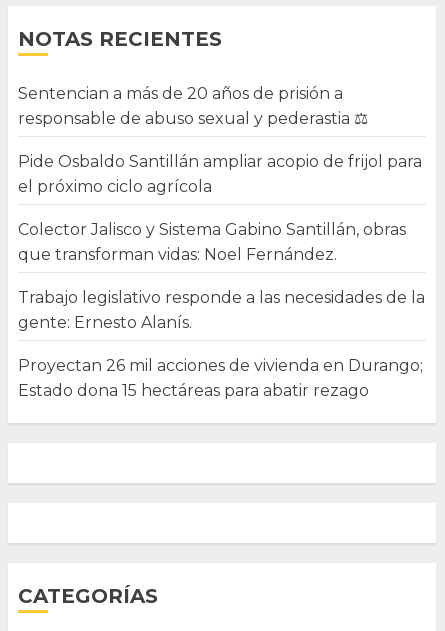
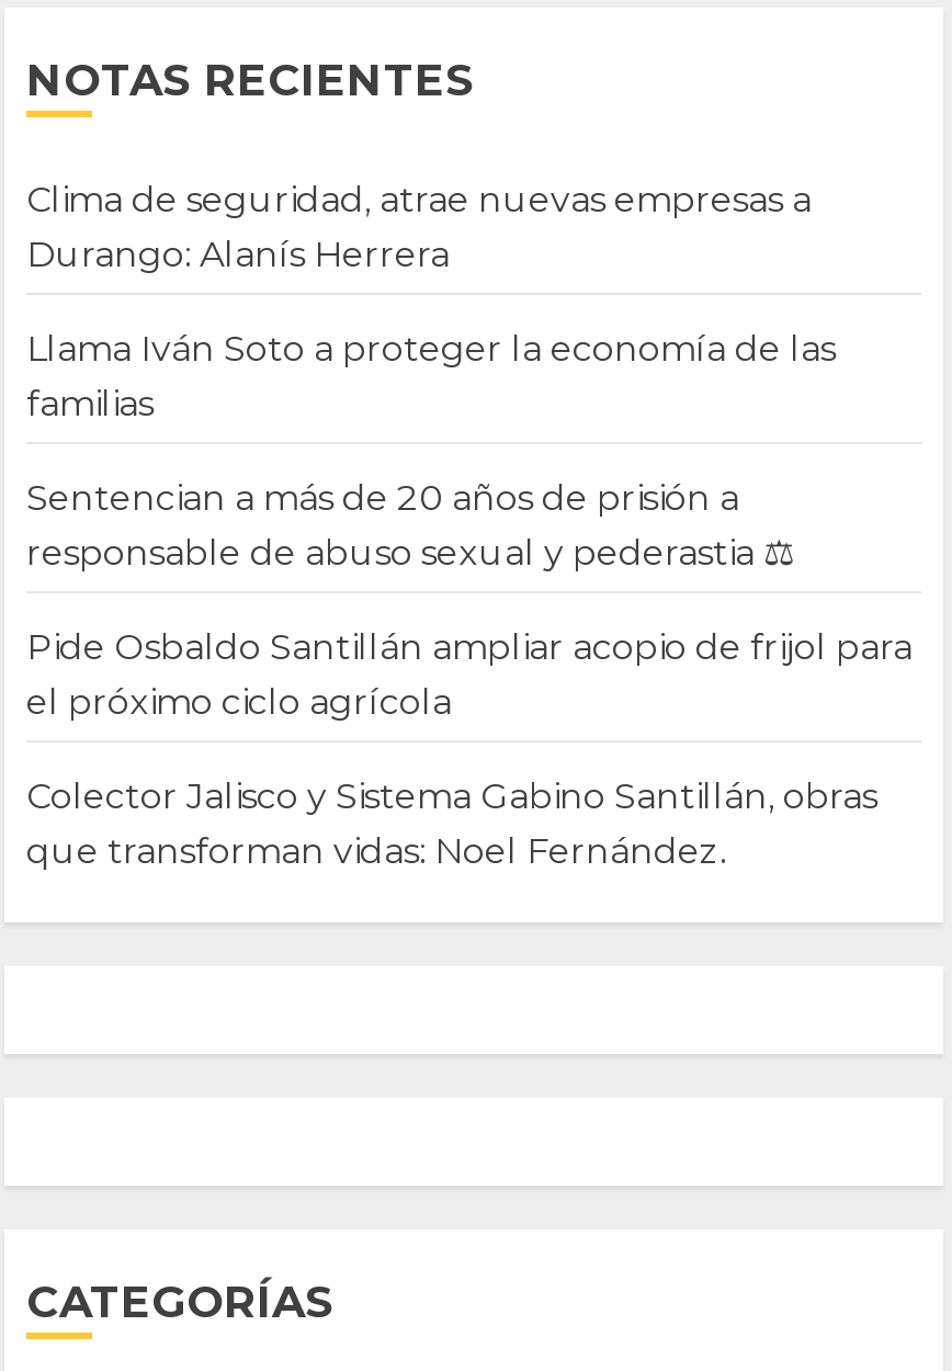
+ Clima de seguridad, atrae nuevas empresas a
+ Durango: Alanís Herrera
+ Llama Iván Soto a proteger la economía de las
+ familias

moved down: Sentencian a más de 20 años de prisión a | Pide Osbaldo Santillán ampliar acopio de frijol para | el próximo ciclo agrícola | Colector Jalisco y Sistema Gabino Santillán, obras | que transforman vidas: Noel Fernández.

- Trabajo legislativo responde a las necesidades de la
- gente: Ernesto Alanís.
- Proyectan 26 mil acciones de vivienda en Durango;
- Estado dona 15 hectáreas para abatir rezago
